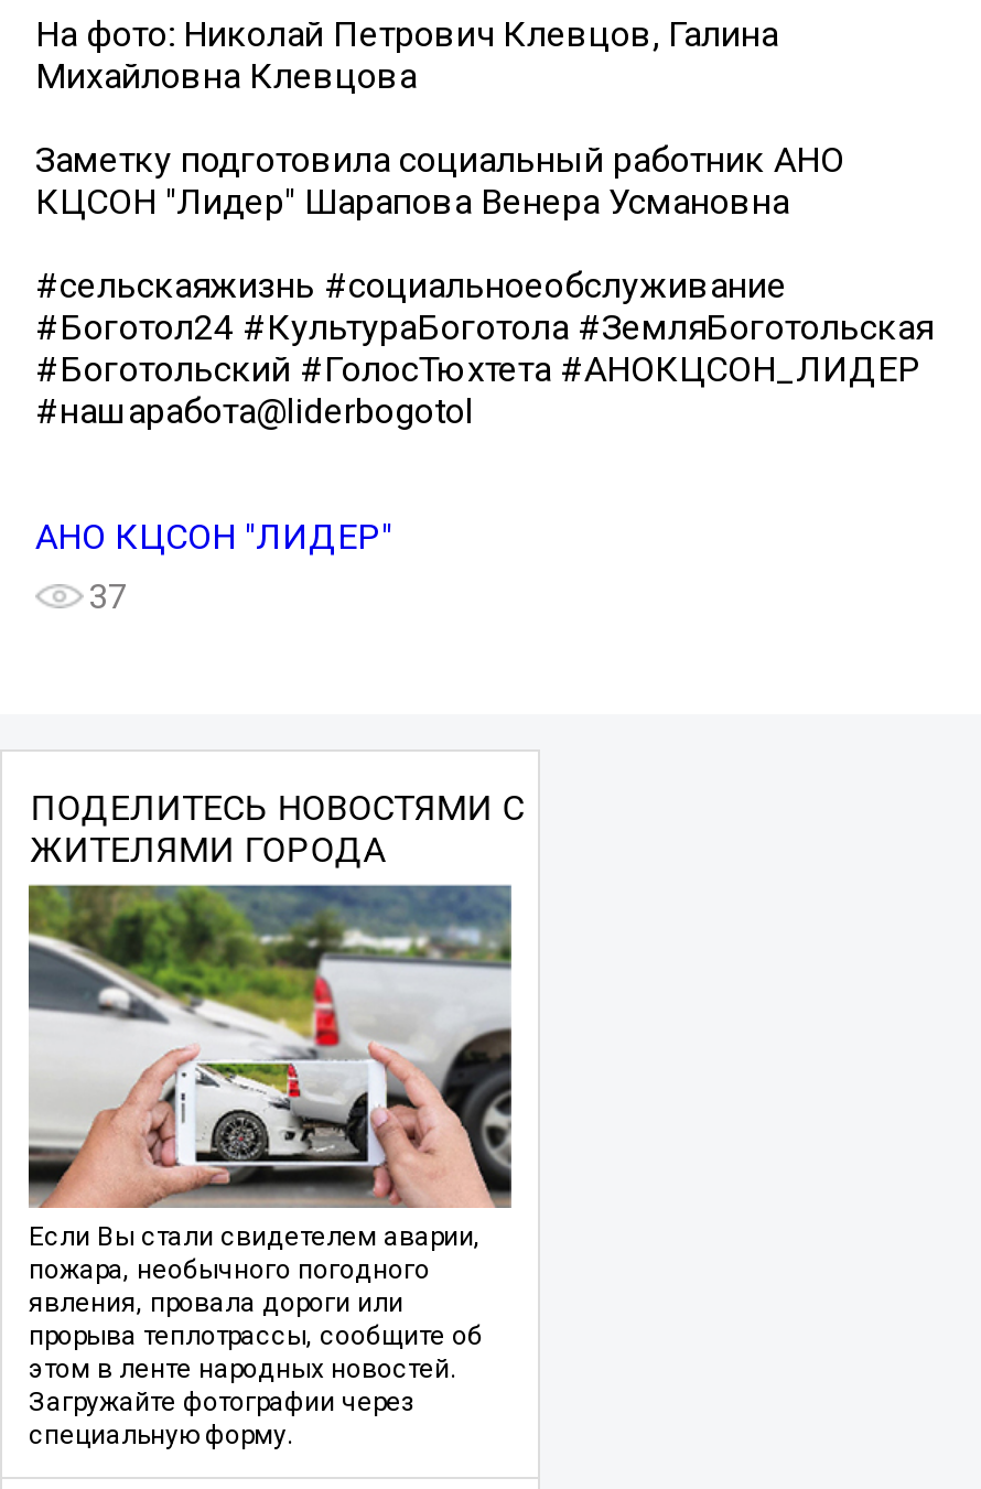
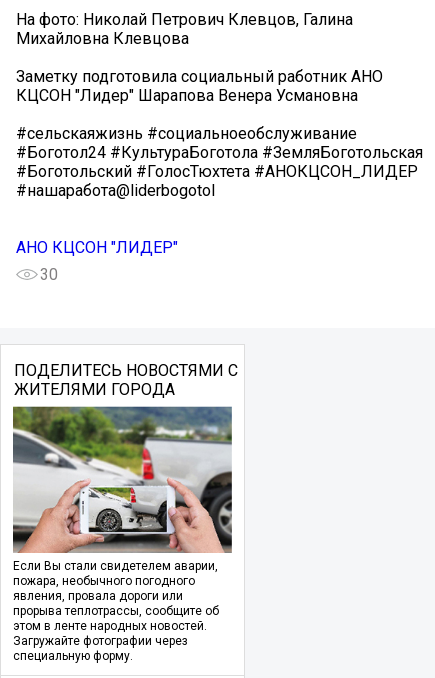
- 37
+ 30
